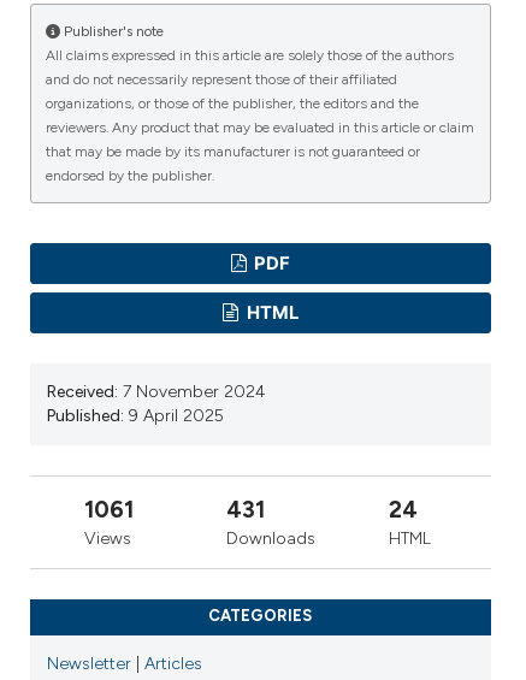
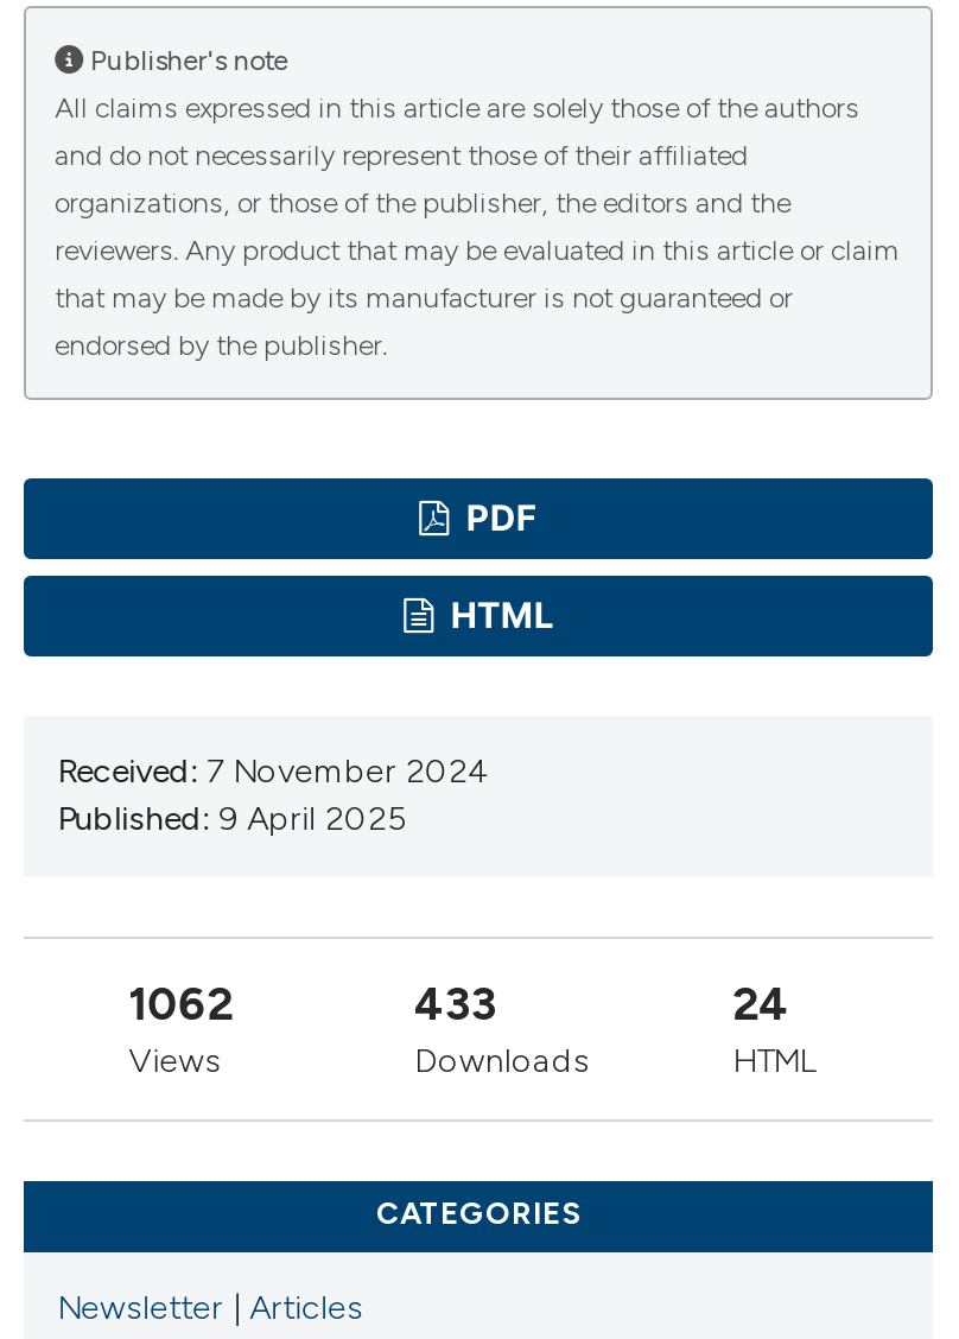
- 1061
+ 1062

- 431
+ 433
